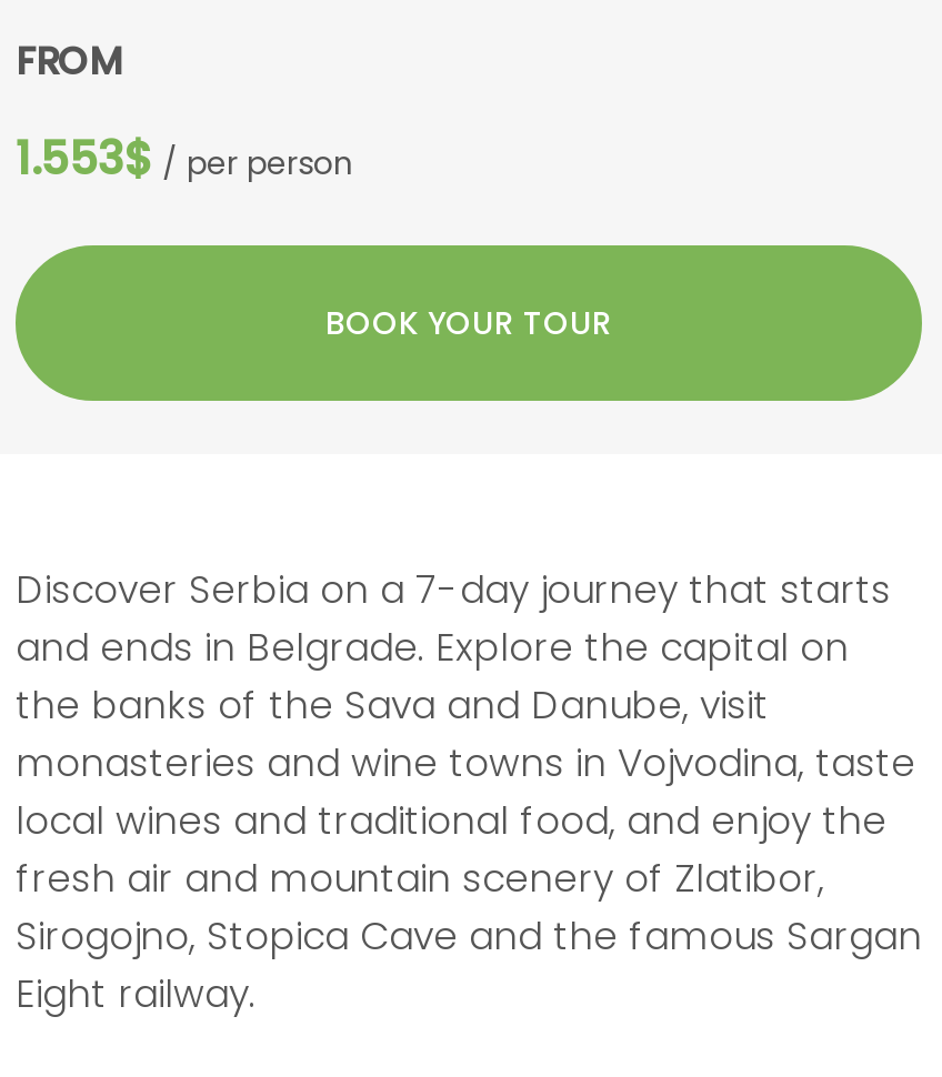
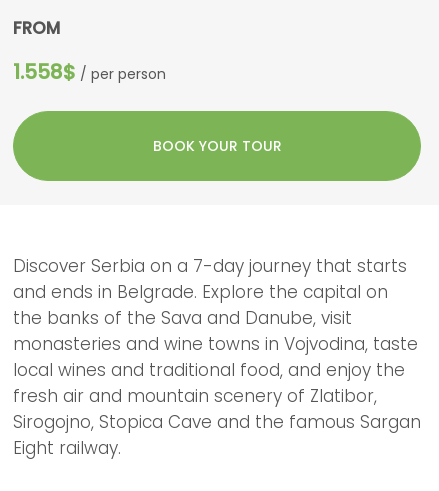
- 1.553$/ per person
+ 1.558$/ per person
